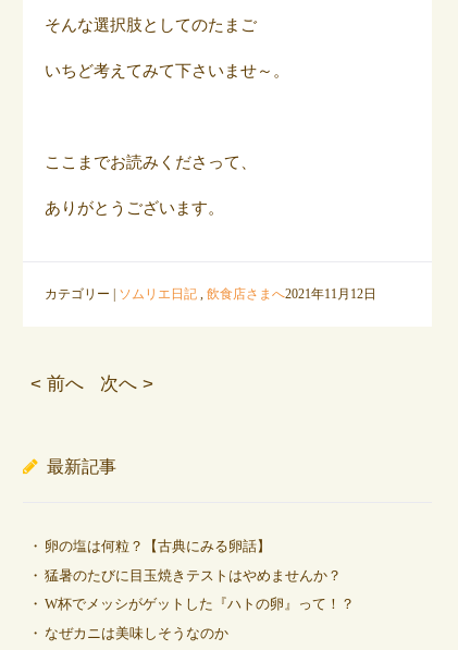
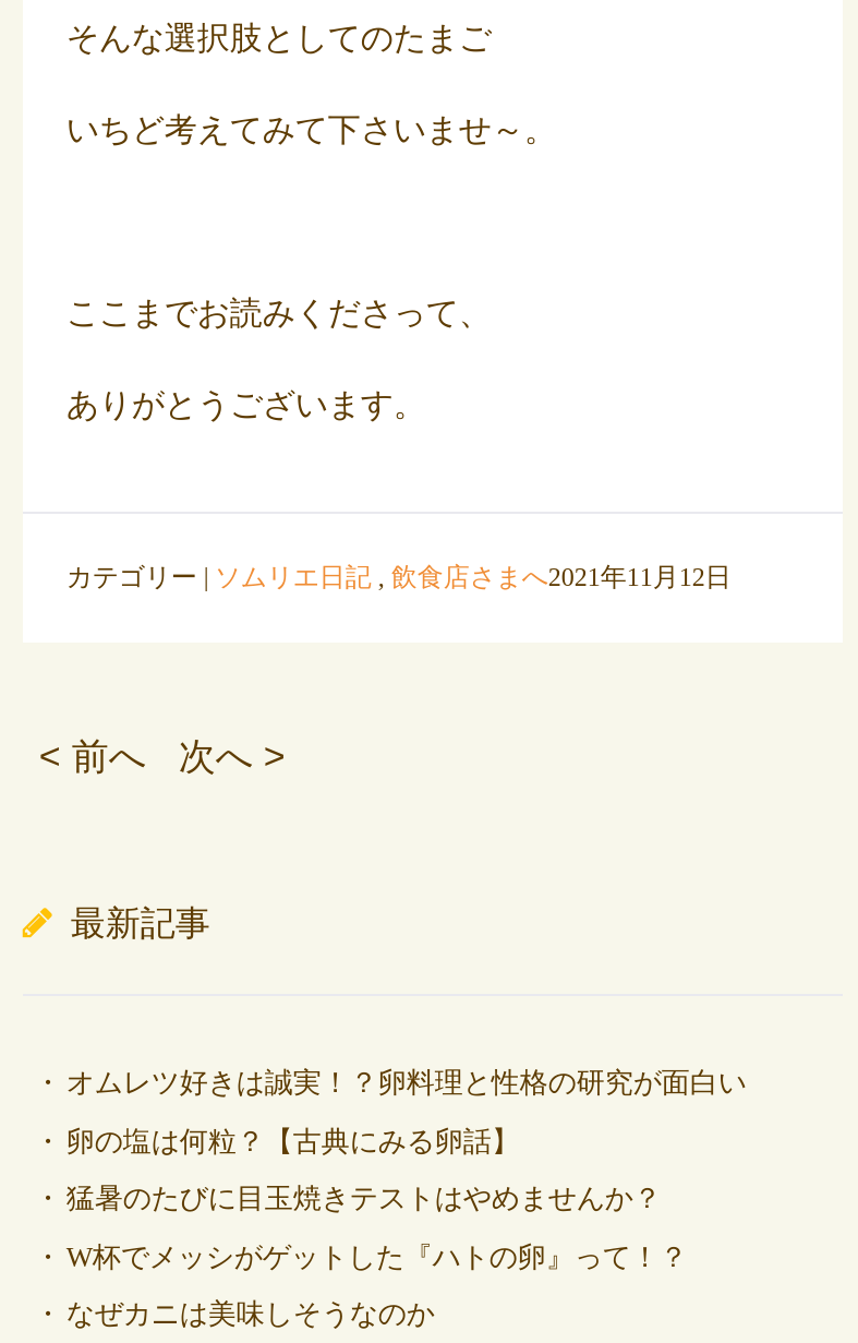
+ オムレツ好きは誠実！？卵料理と性格の研究が面白い
